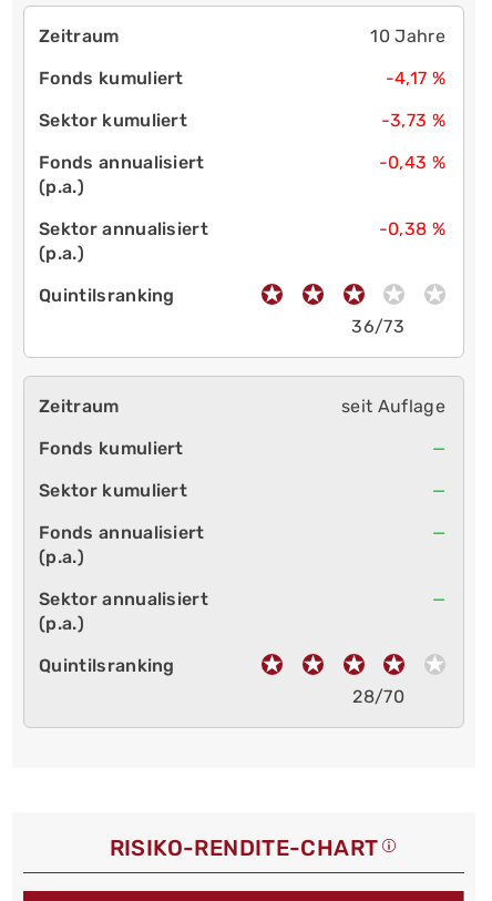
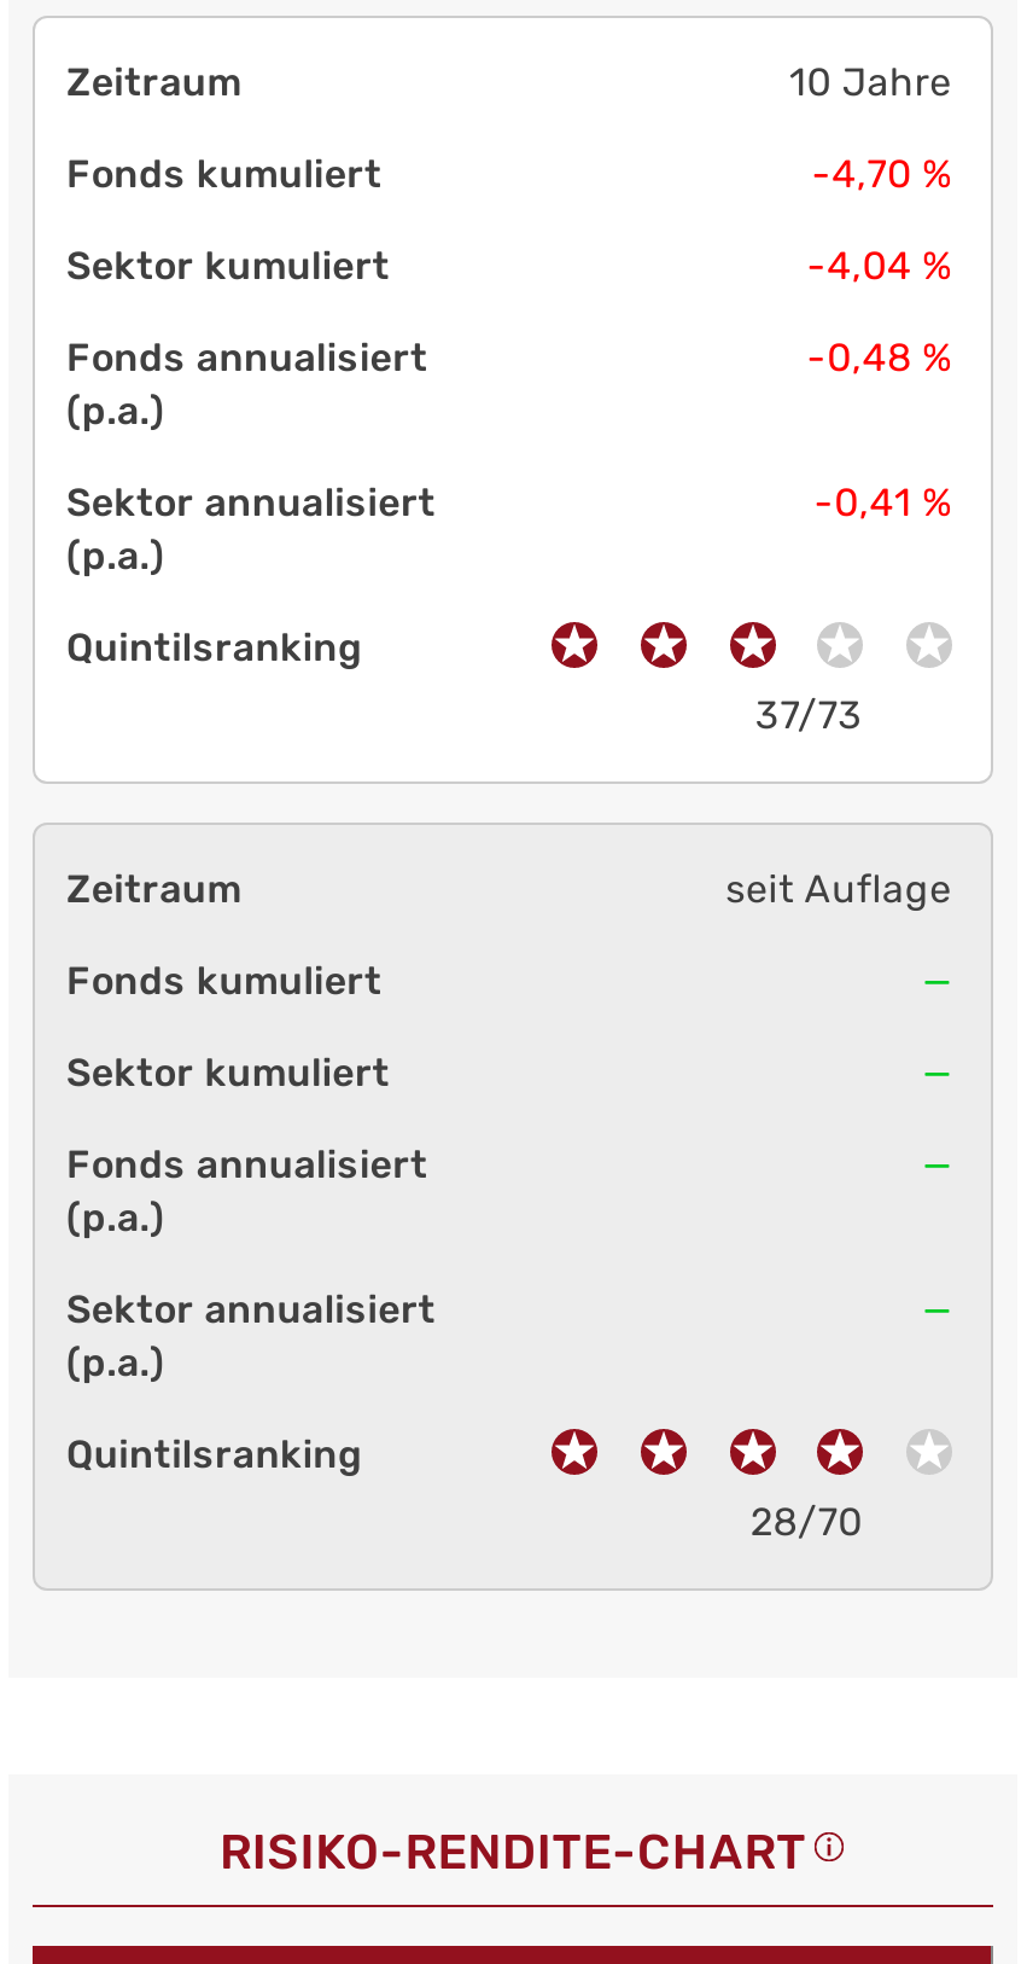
- -4,17 %
+ -4,70 %

- -3,73 %
+ -4,04 %

- -0,43 %
+ -0,48 %

- -0,38 %
+ -0,41 %

- 36/73
+ 37/73
